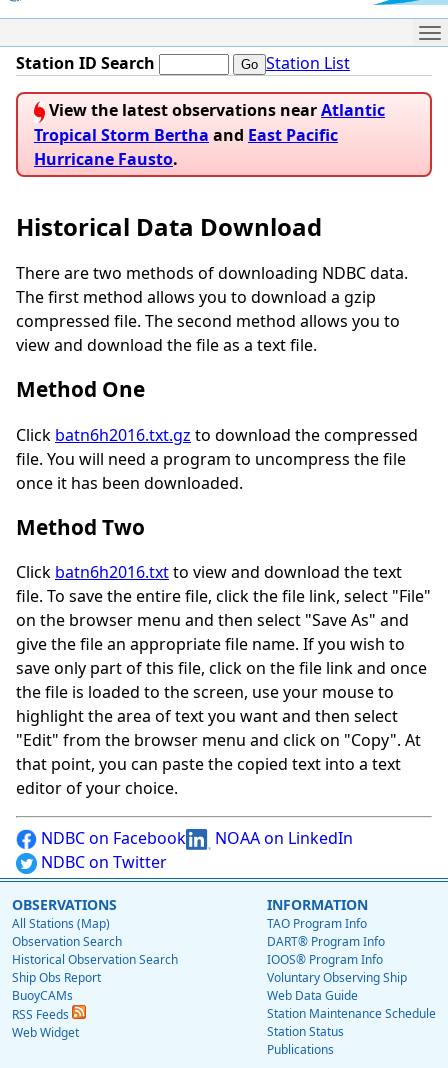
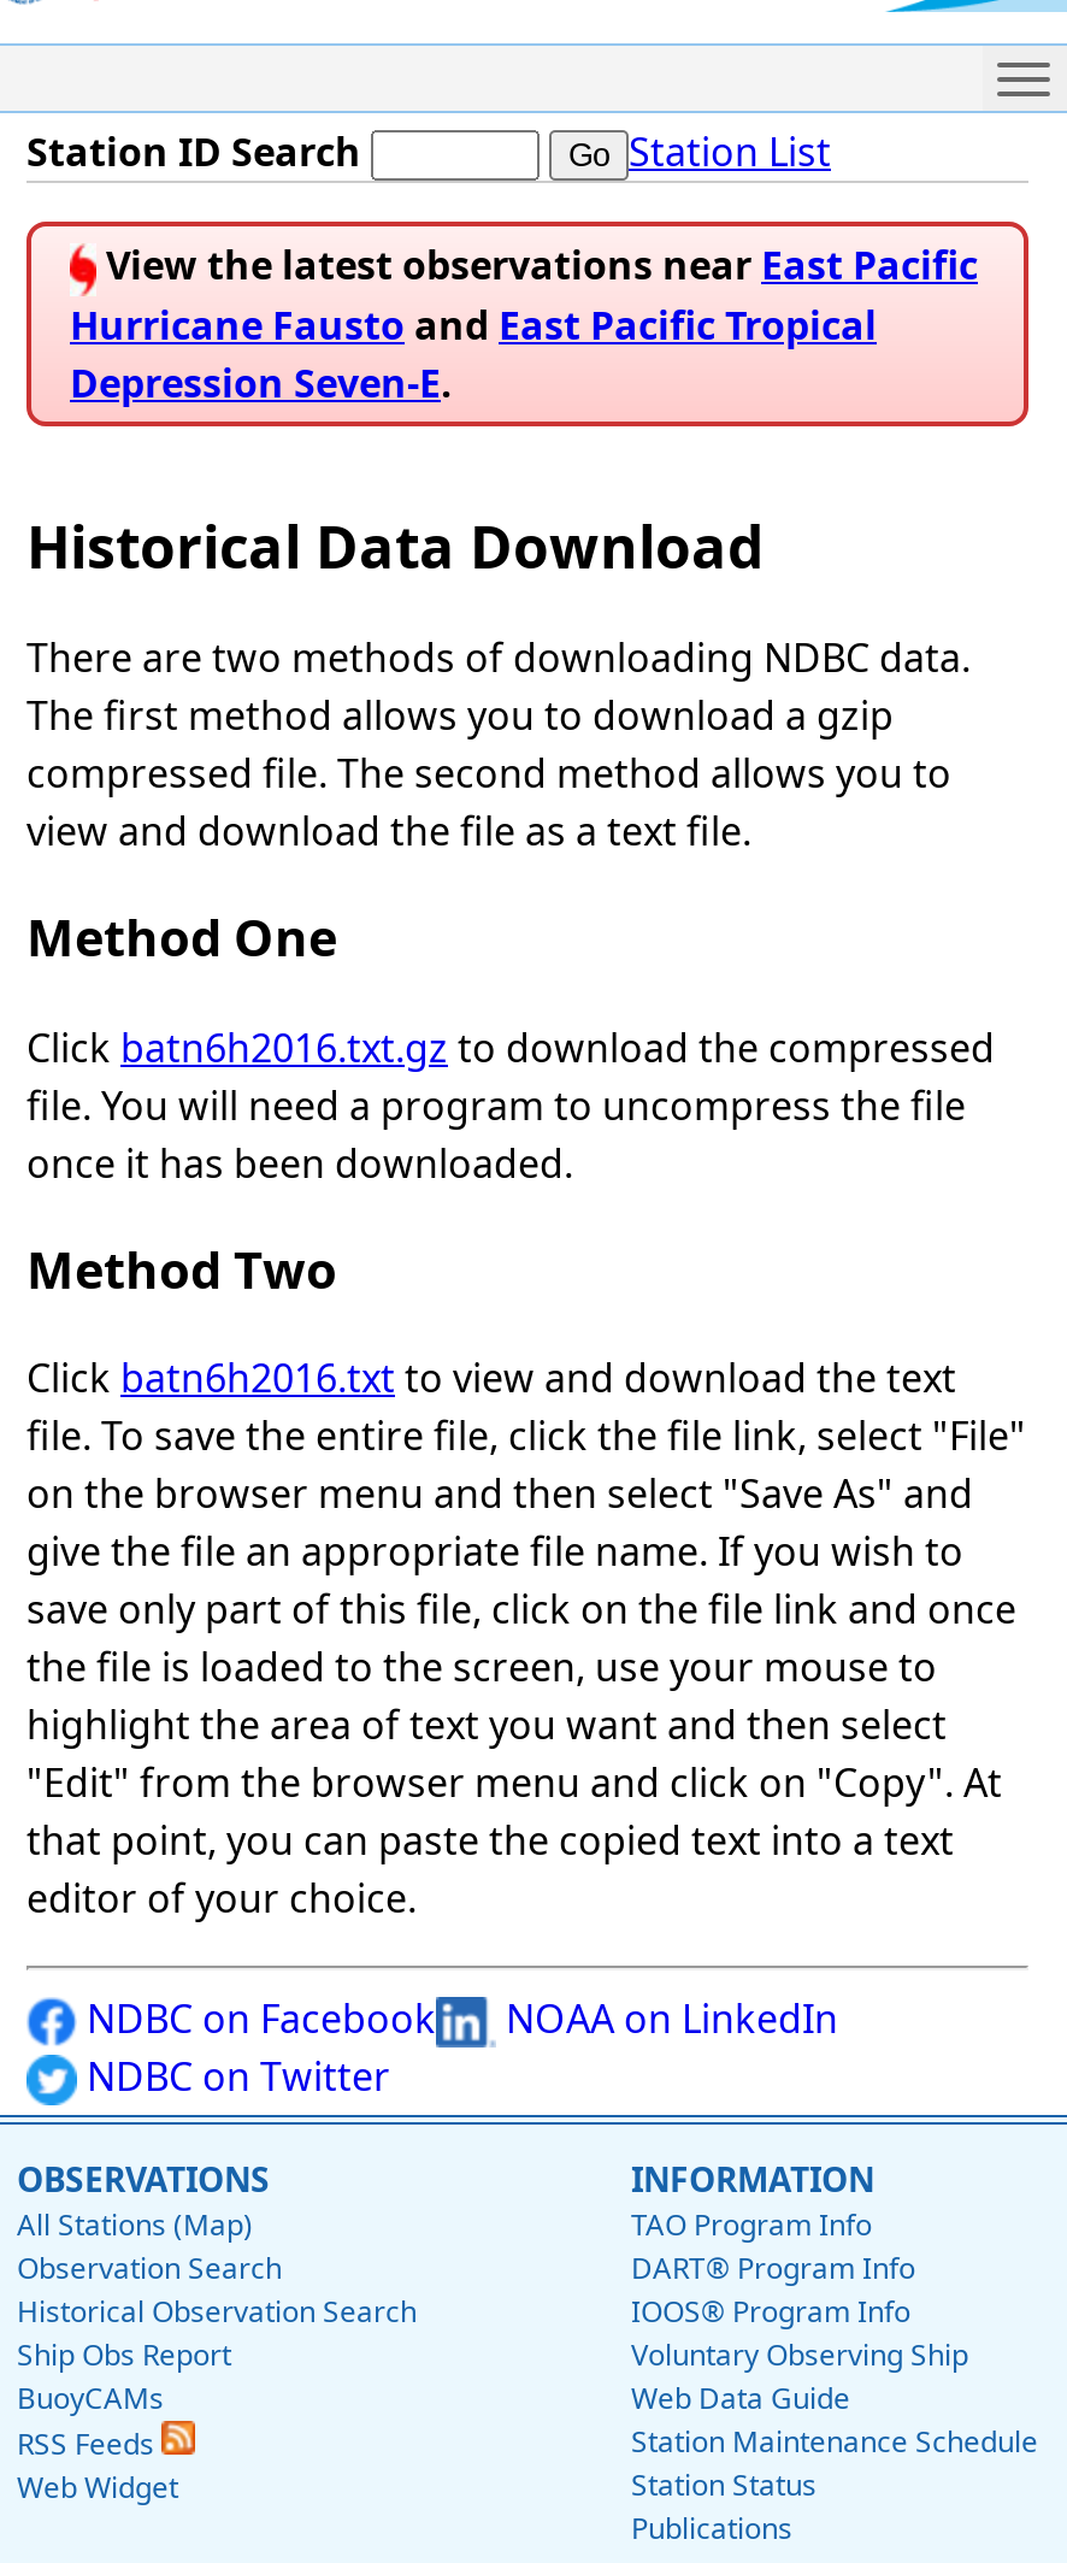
- View the latest observations near Atlantic
- Tropical Storm Bertha and East Pacific
- Hurricane Fausto.
+ View the latest observations near East Pacific
+ Hurricane Fausto and East Pacific Tropical
+ Depression Seven-E.
